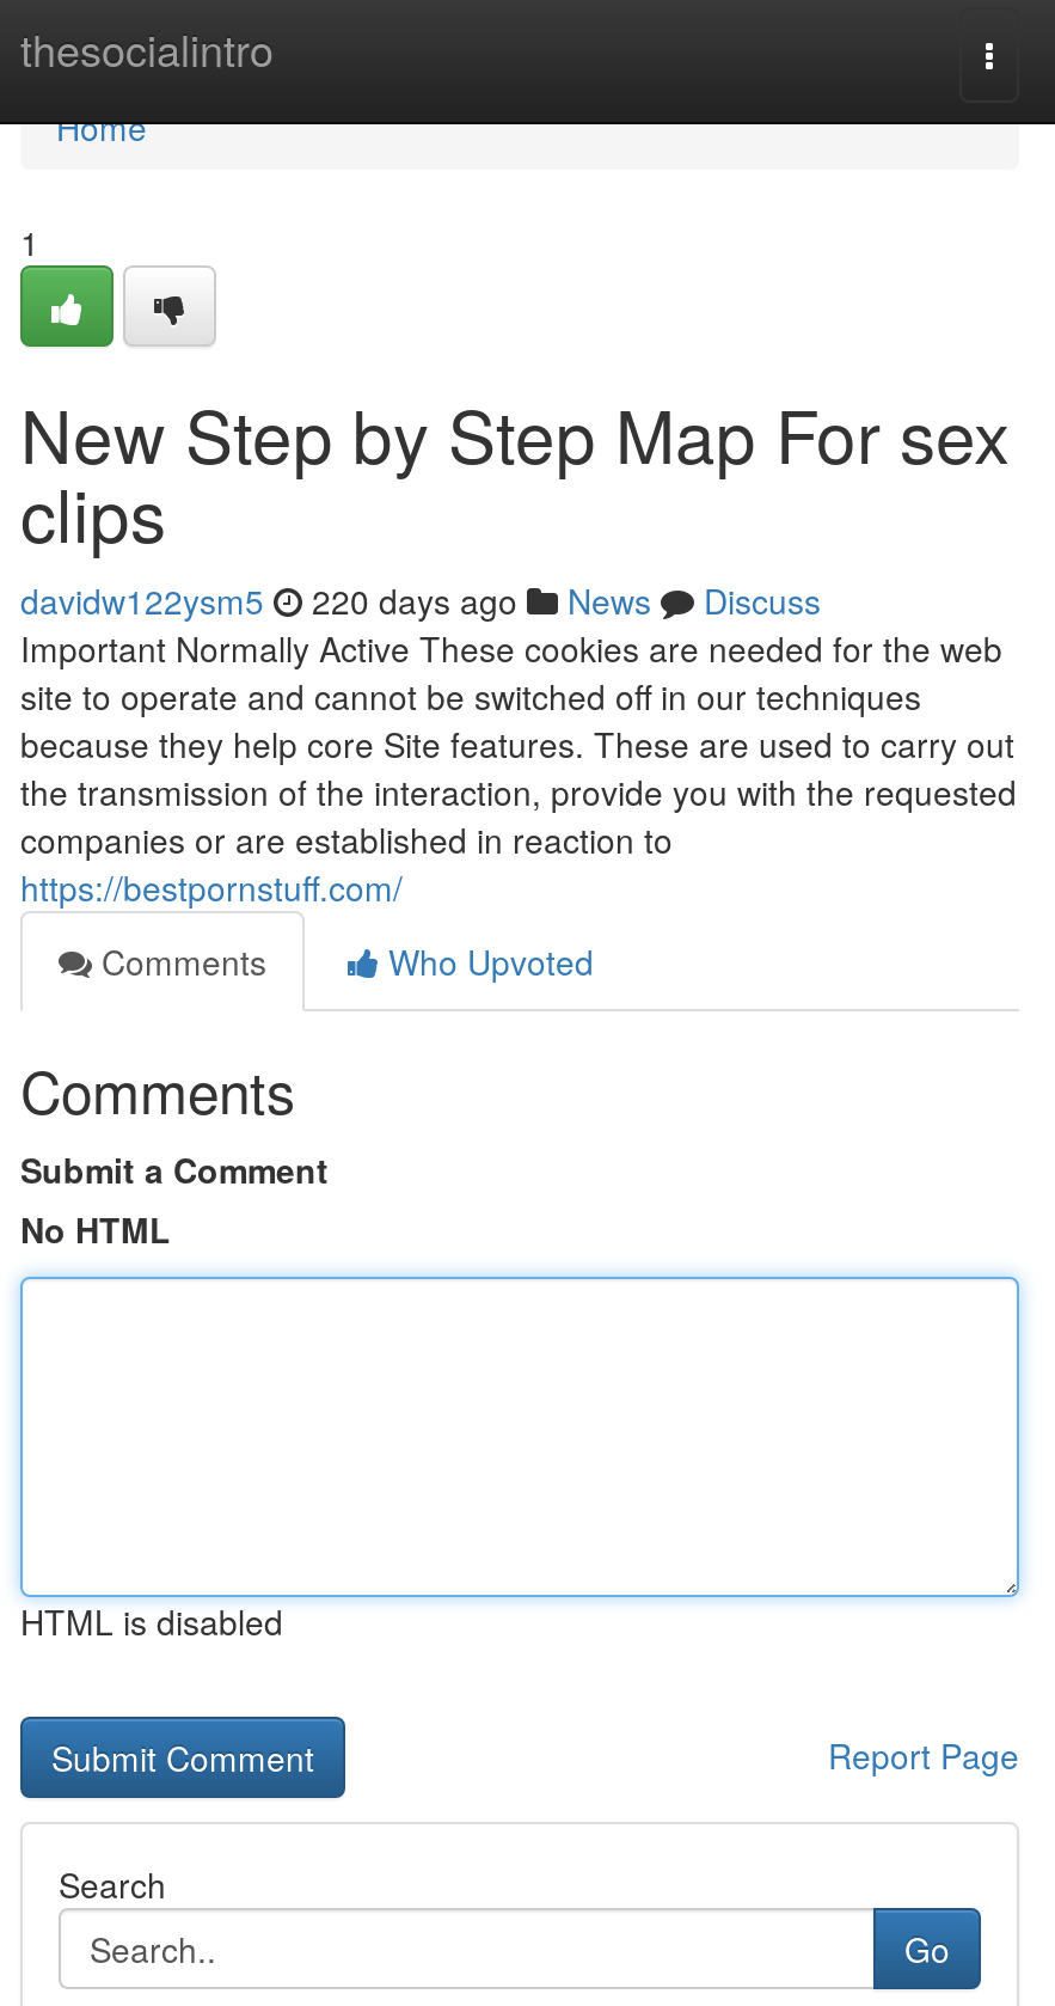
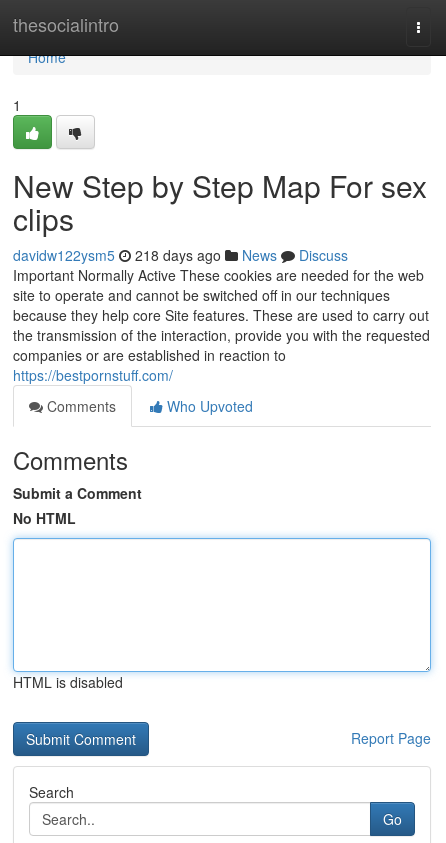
- davidw122ysm5 220 days ago News Discuss
+ davidw122ysm5 218 days ago News Discuss
